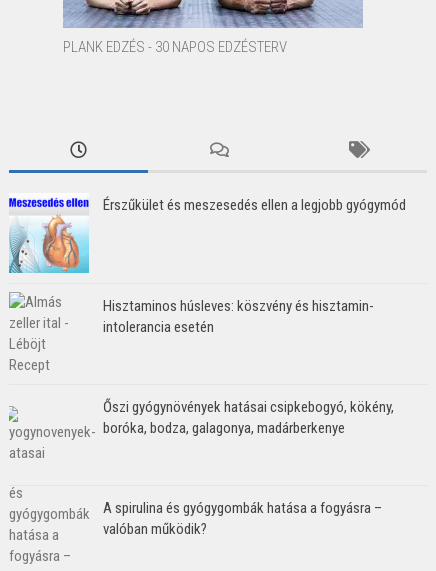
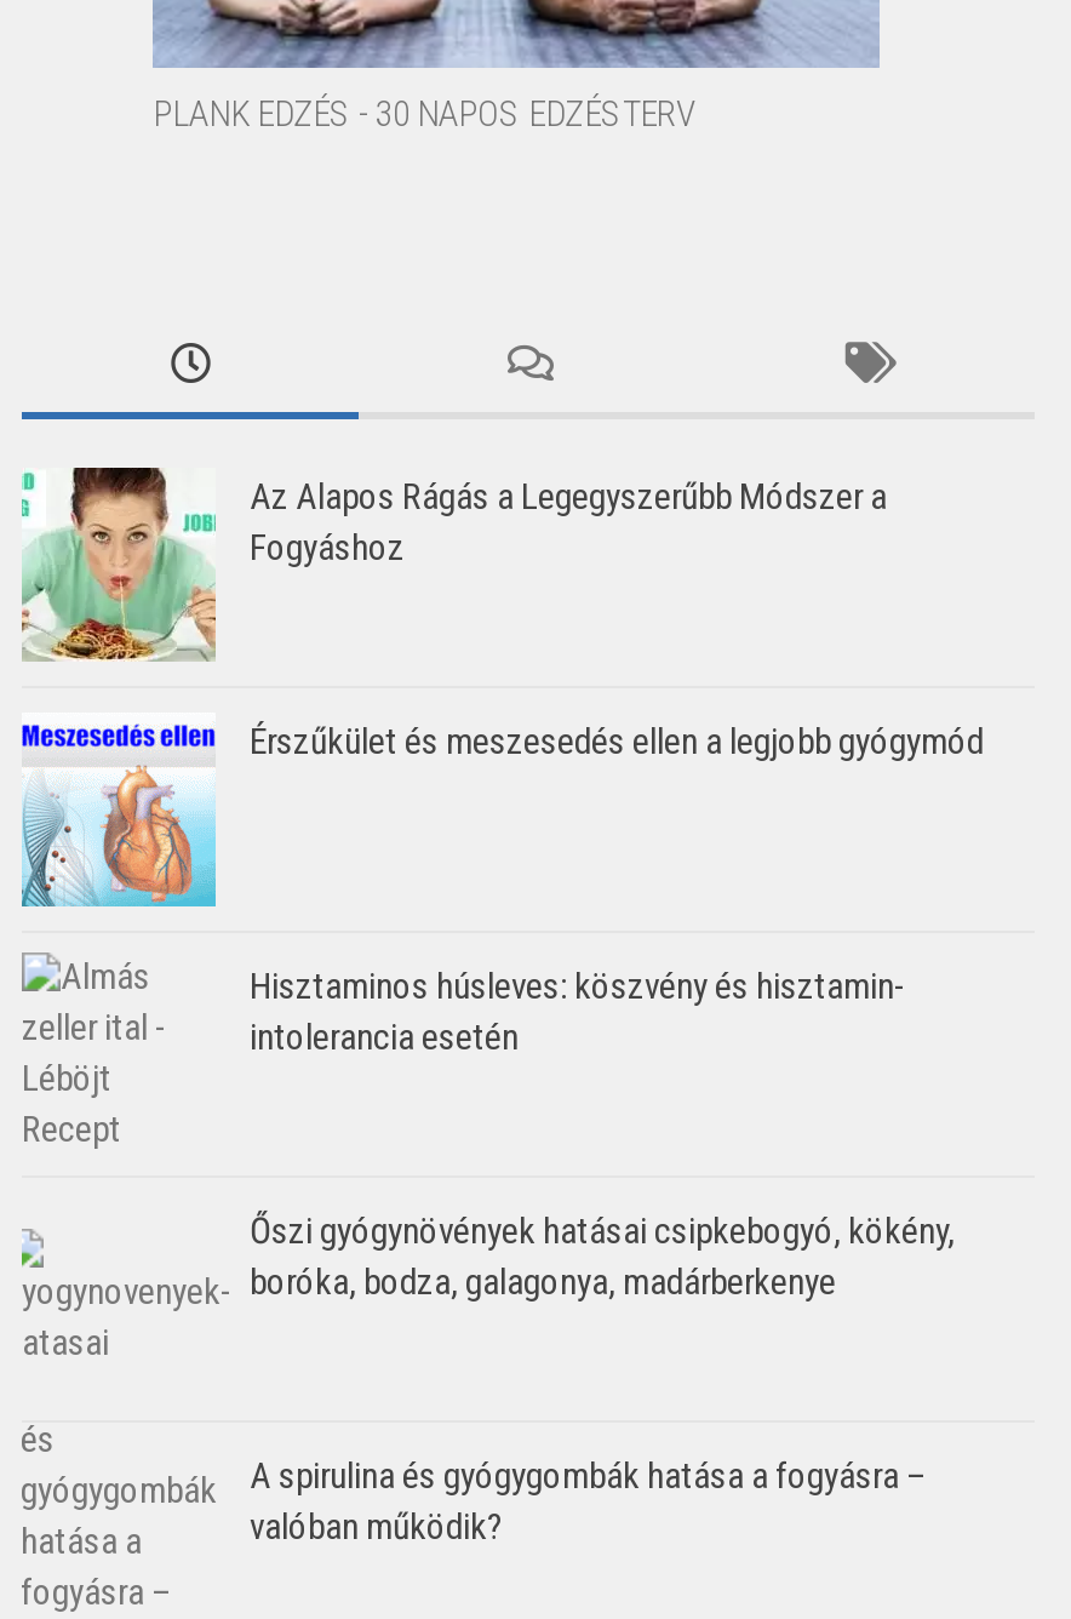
+ [image]
+ Az Alapos Rágás a Legegyszerűbb Módszer a
+ Fogyáshoz
